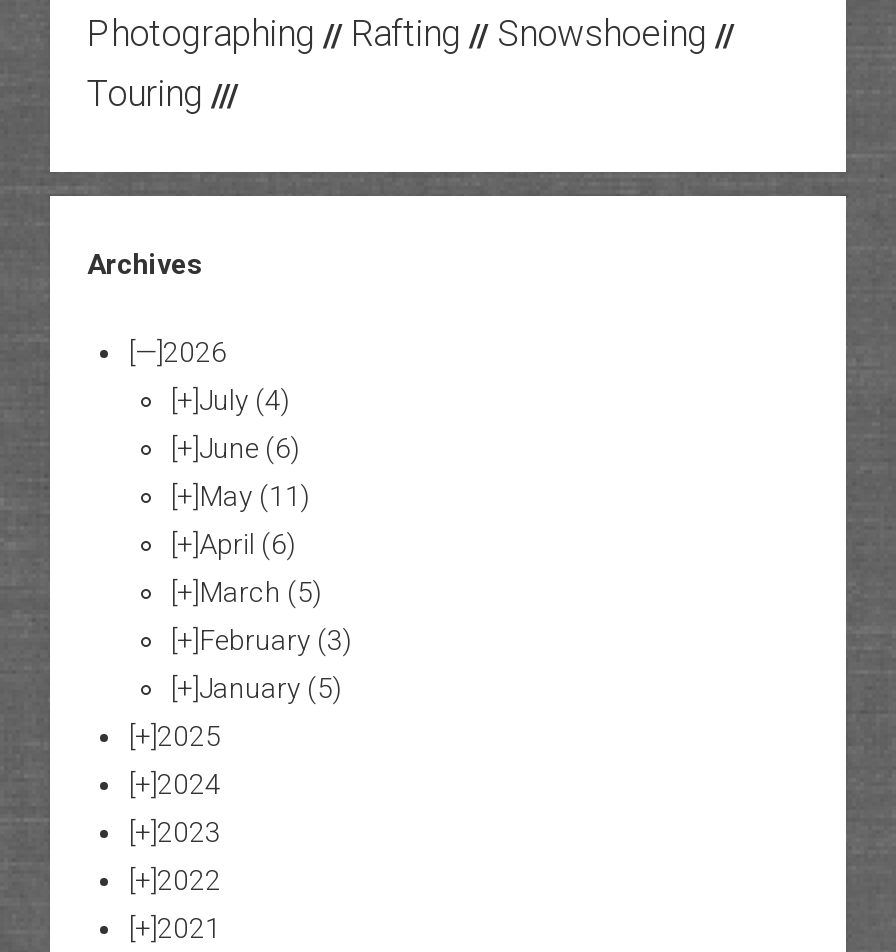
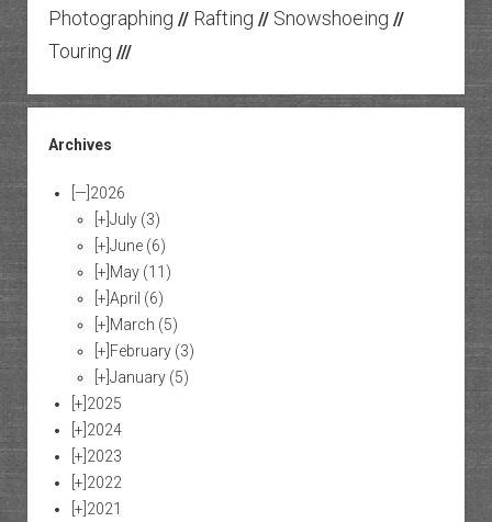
- [+]July (4)
+ [+]July (3)
